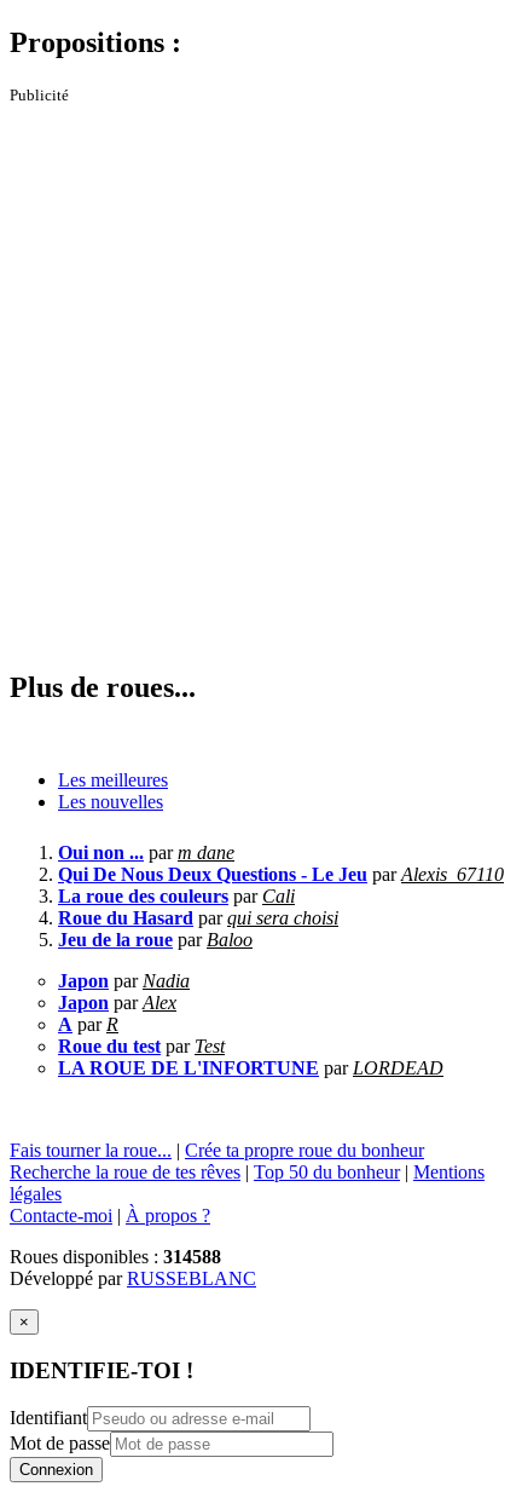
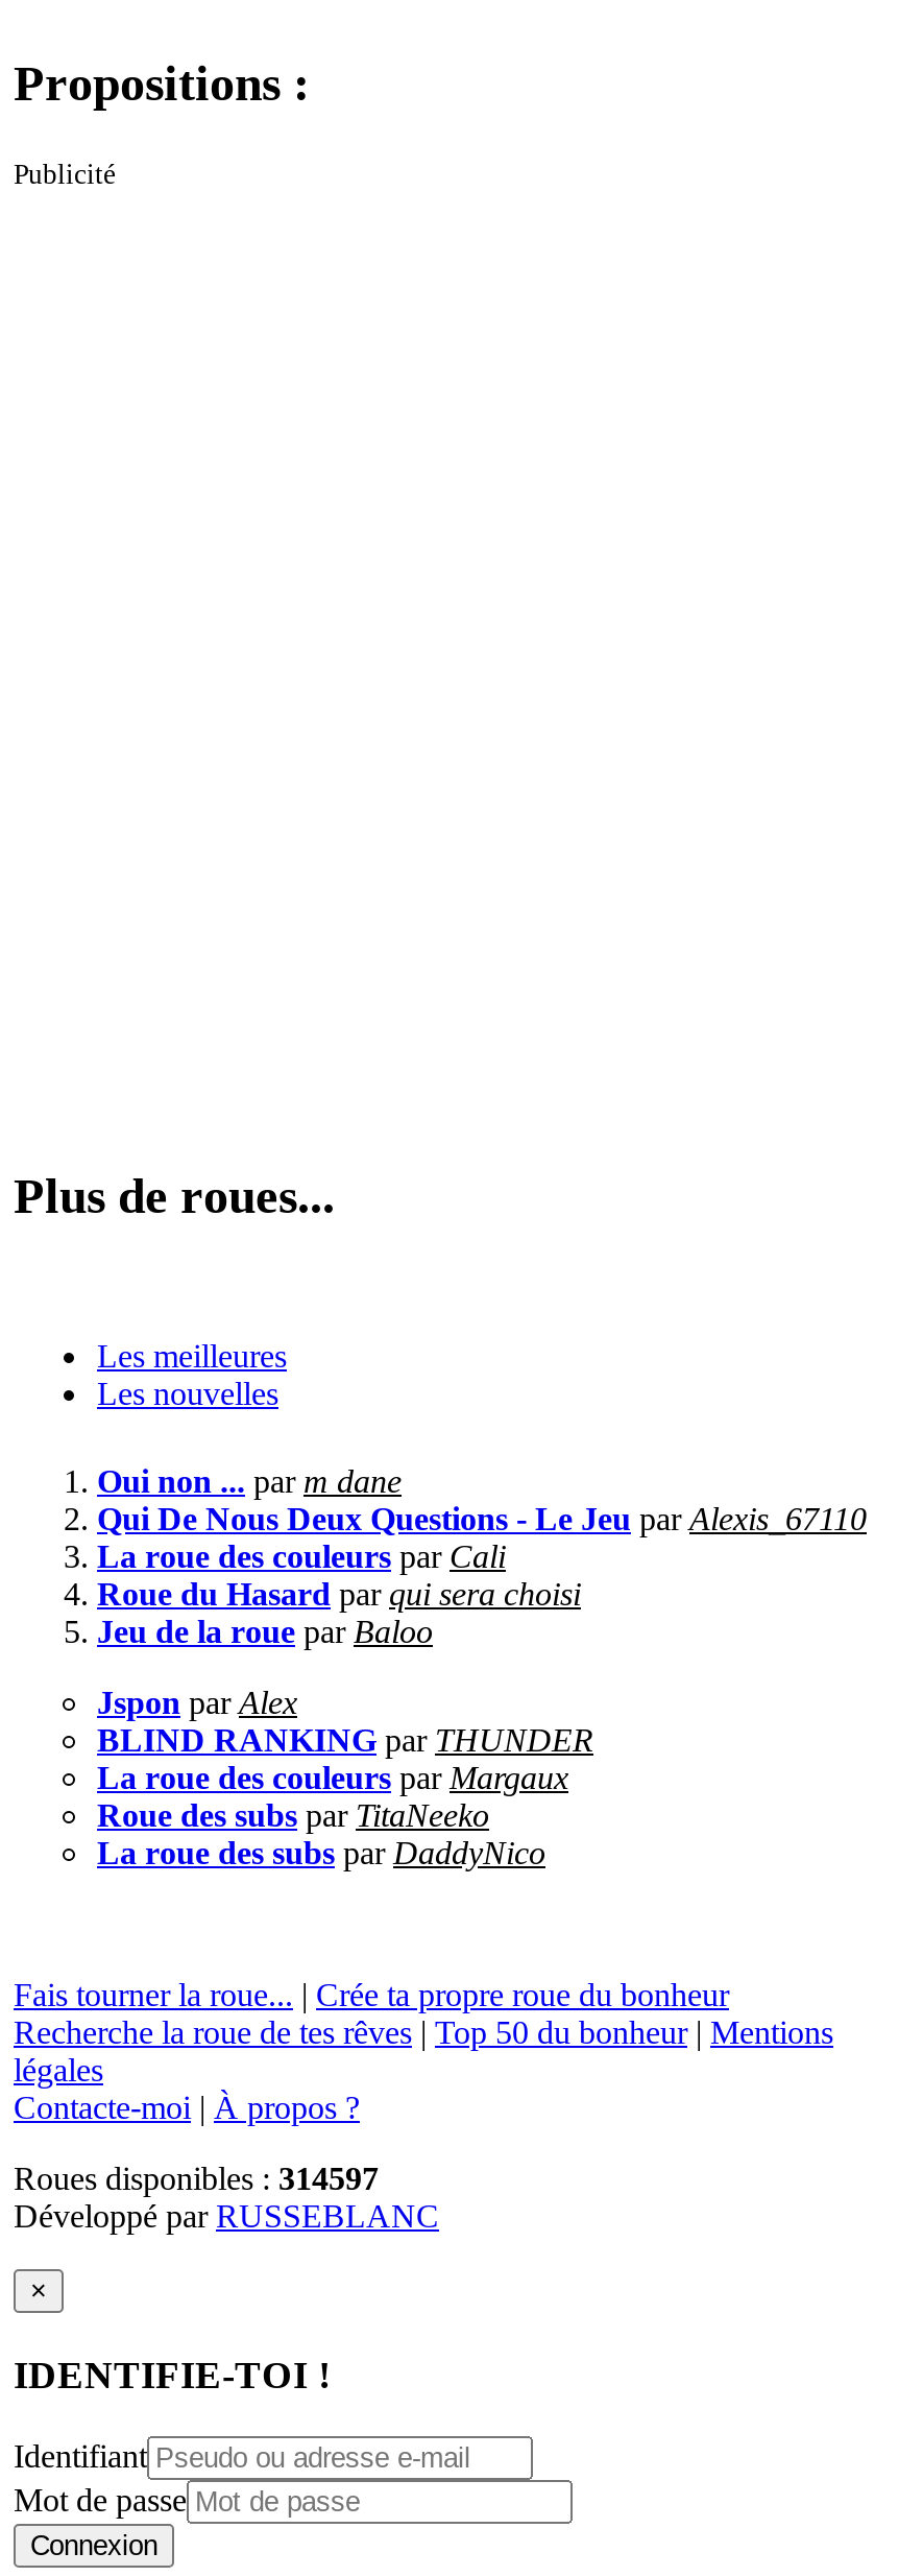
- Japon par Nadia
- Japon par Alex
- A par R
- Roue du test par Test
- LA ROUE DE L'INFORTUNE par LORDEAD
+ Jspon par Alex
+ BLIND RANKING par THUNDER
+ La roue des couleurs par Margaux
+ Roue des subs par TitaNeeko
+ La roue des subs par DaddyNico

- Roues disponibles : 314588
+ Roues disponibles : 314597
